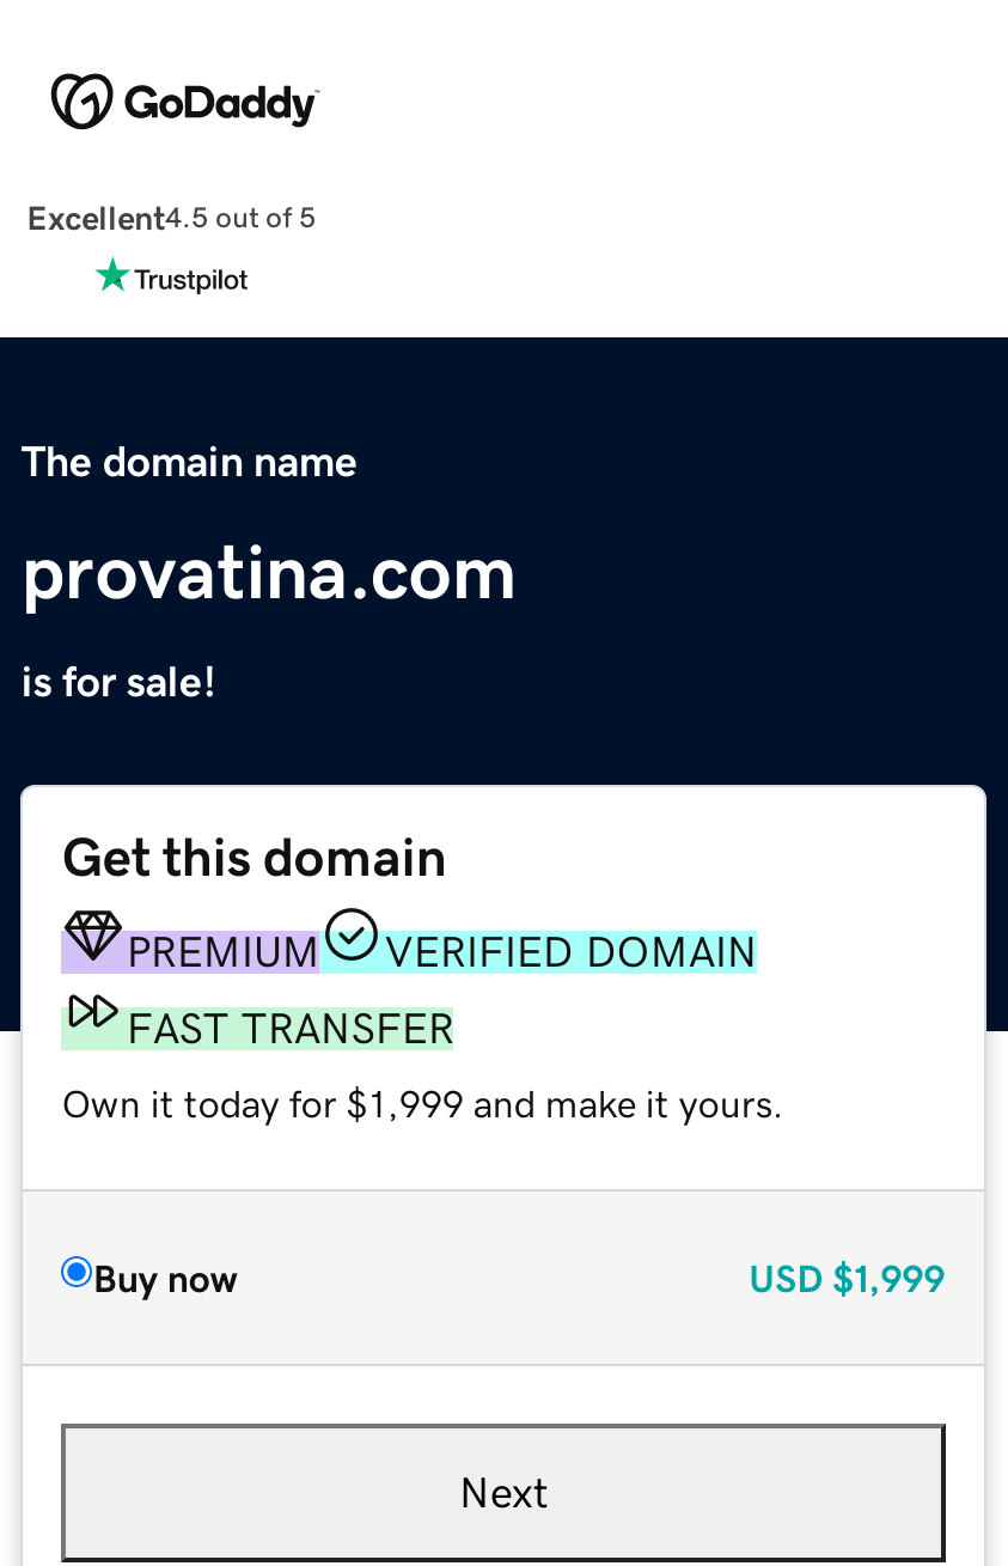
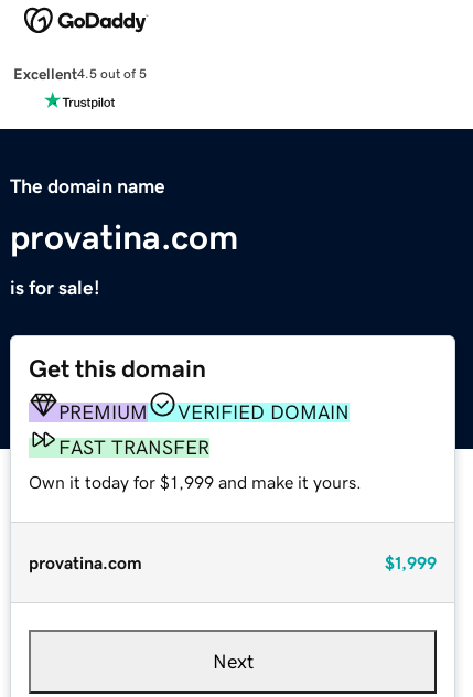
- Buy now
- USD $1,999
+ provatina.com
+ $1,999
